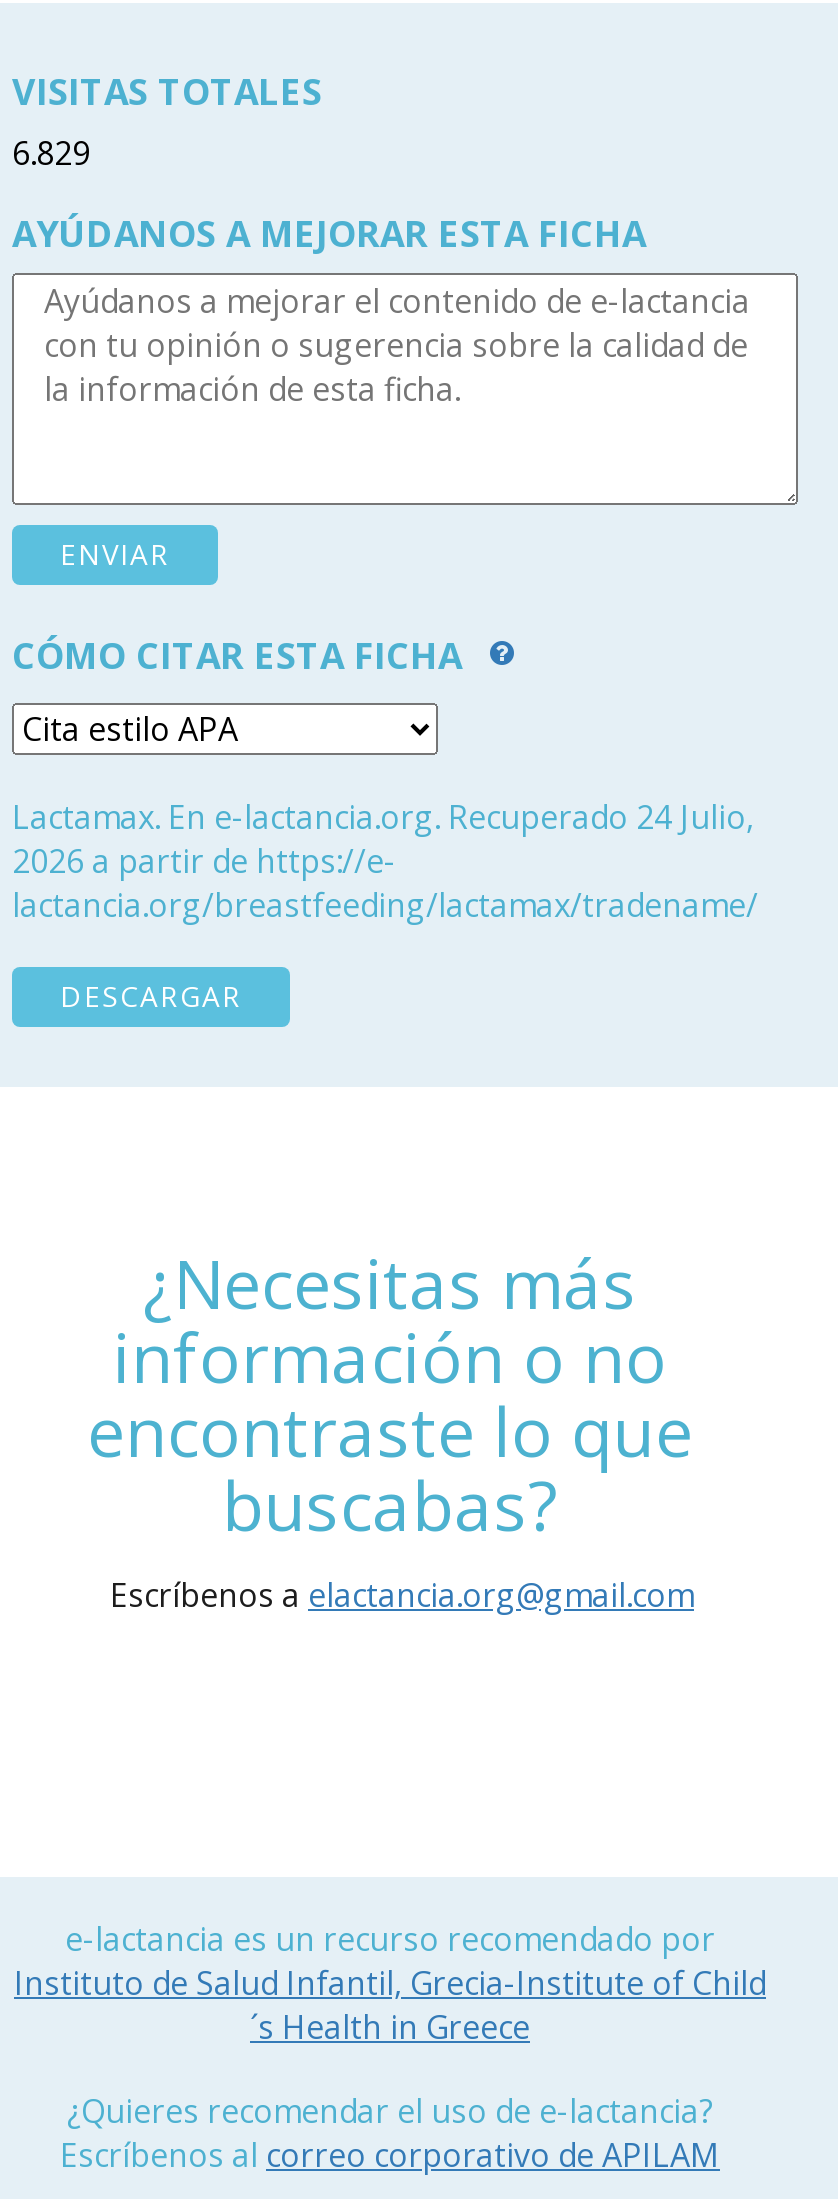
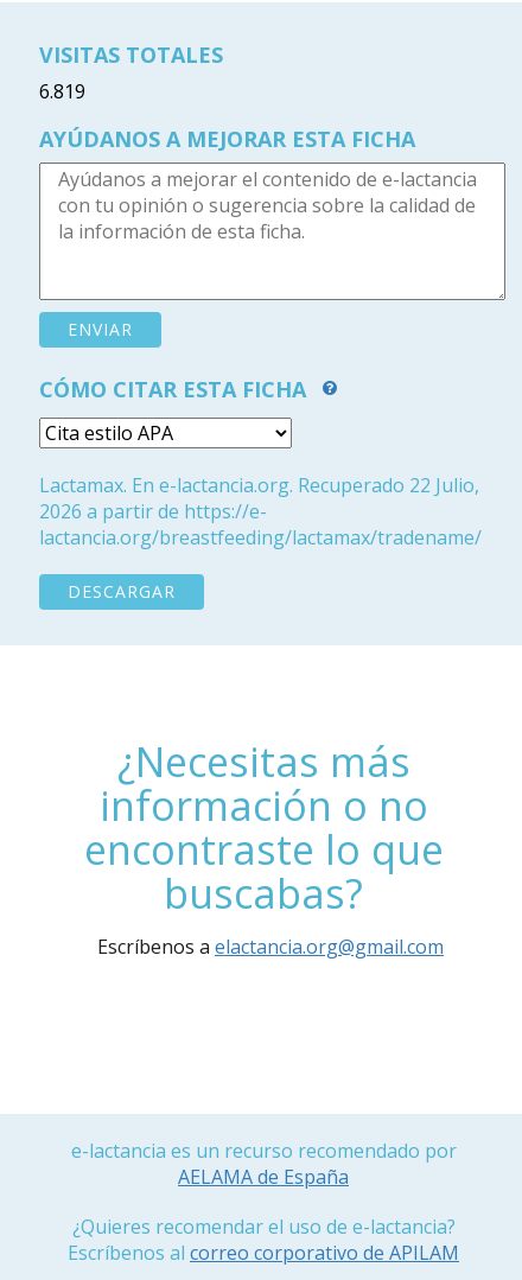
- 6.829
+ 6.819

- Lactamax. En e-lactancia.org. Recuperado 24 Julio,
+ Lactamax. En e-lactancia.org. Recuperado 22 Julio,

- Instituto de Salud Infantil, Grecia-Institute of Child
- ´s Health in Greece
+ AELAMA de España
